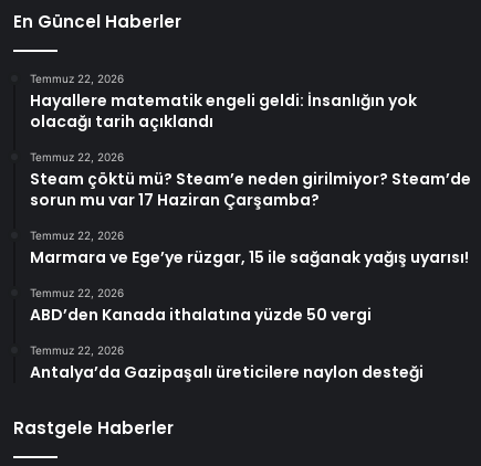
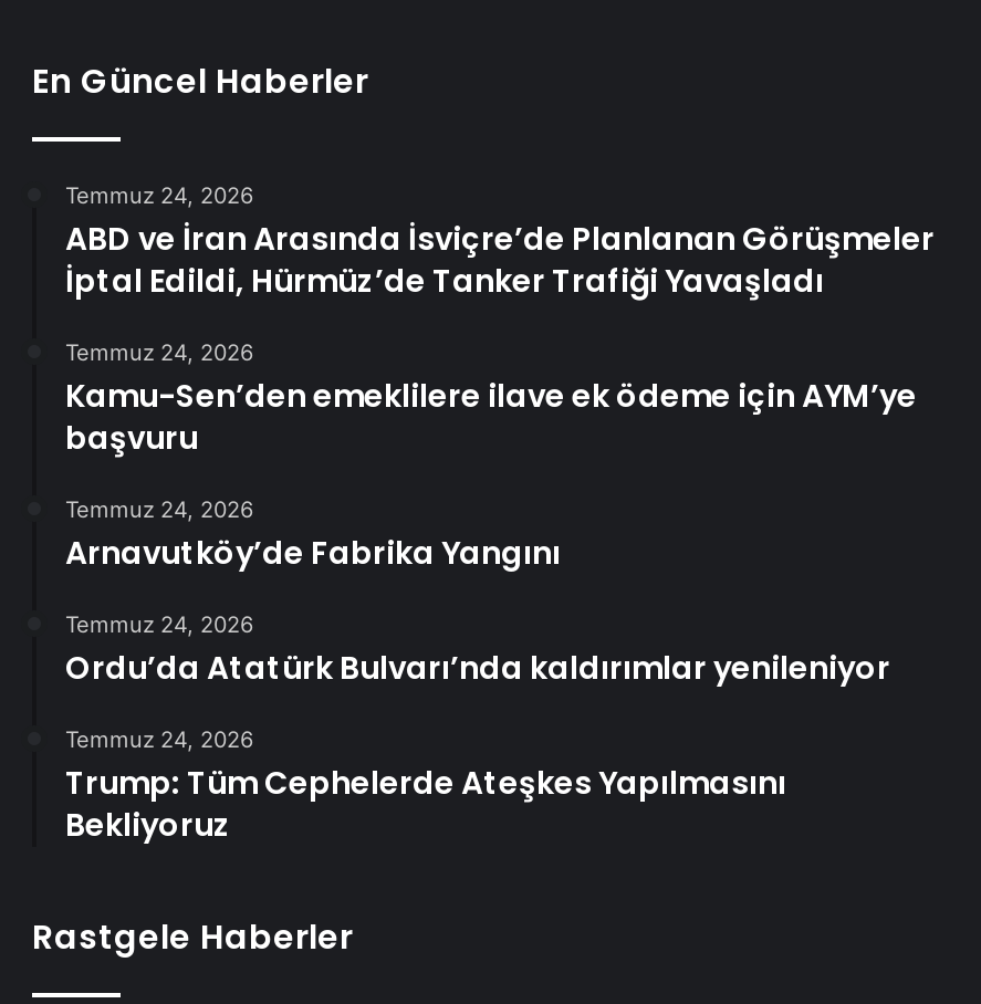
- Temmuz 22, 2026
- Hayallere matematik engeli geldi: İnsanlığın yok
- olacağı tarih açıklandı
+ Temmuz 24, 2026
+ ABD ve İran Arasında İsviçre’de Planlanan Görüşmeler
+ İptal Edildi, Hürmüz’de Tanker Trafiği Yavaşladı

- Temmuz 22, 2026
- Steam çöktü mü? Steam’e neden girilmiyor? Steam’de
- sorun mu var 17 Haziran Çarşamba?
+ Temmuz 24, 2026
+ Kamu-Sen’den emeklilere ilave ek ödeme için AYM’ye
+ başvuru

- Temmuz 22, 2026
- Marmara ve Ege’ye rüzgar, 15 ile sağanak yağış uyarısı!
+ Temmuz 24, 2026
+ Arnavutköy’de Fabrika Yangını

- Temmuz 22, 2026
- ABD’den Kanada ithalatına yüzde 50 vergi
+ Temmuz 24, 2026
+ Ordu’da Atatürk Bulvarı’nda kaldırımlar yenileniyor

- Temmuz 22, 2026
- Antalya’da Gazipaşalı üreticilere naylon desteği
+ Temmuz 24, 2026
+ Trump: Tüm Cephelerde Ateşkes Yapılmasını
+ Bekliyoruz
